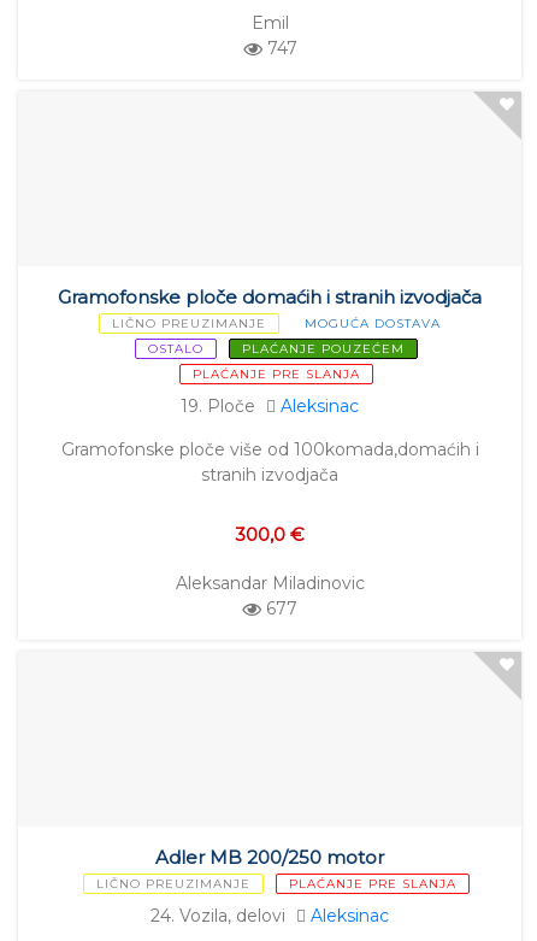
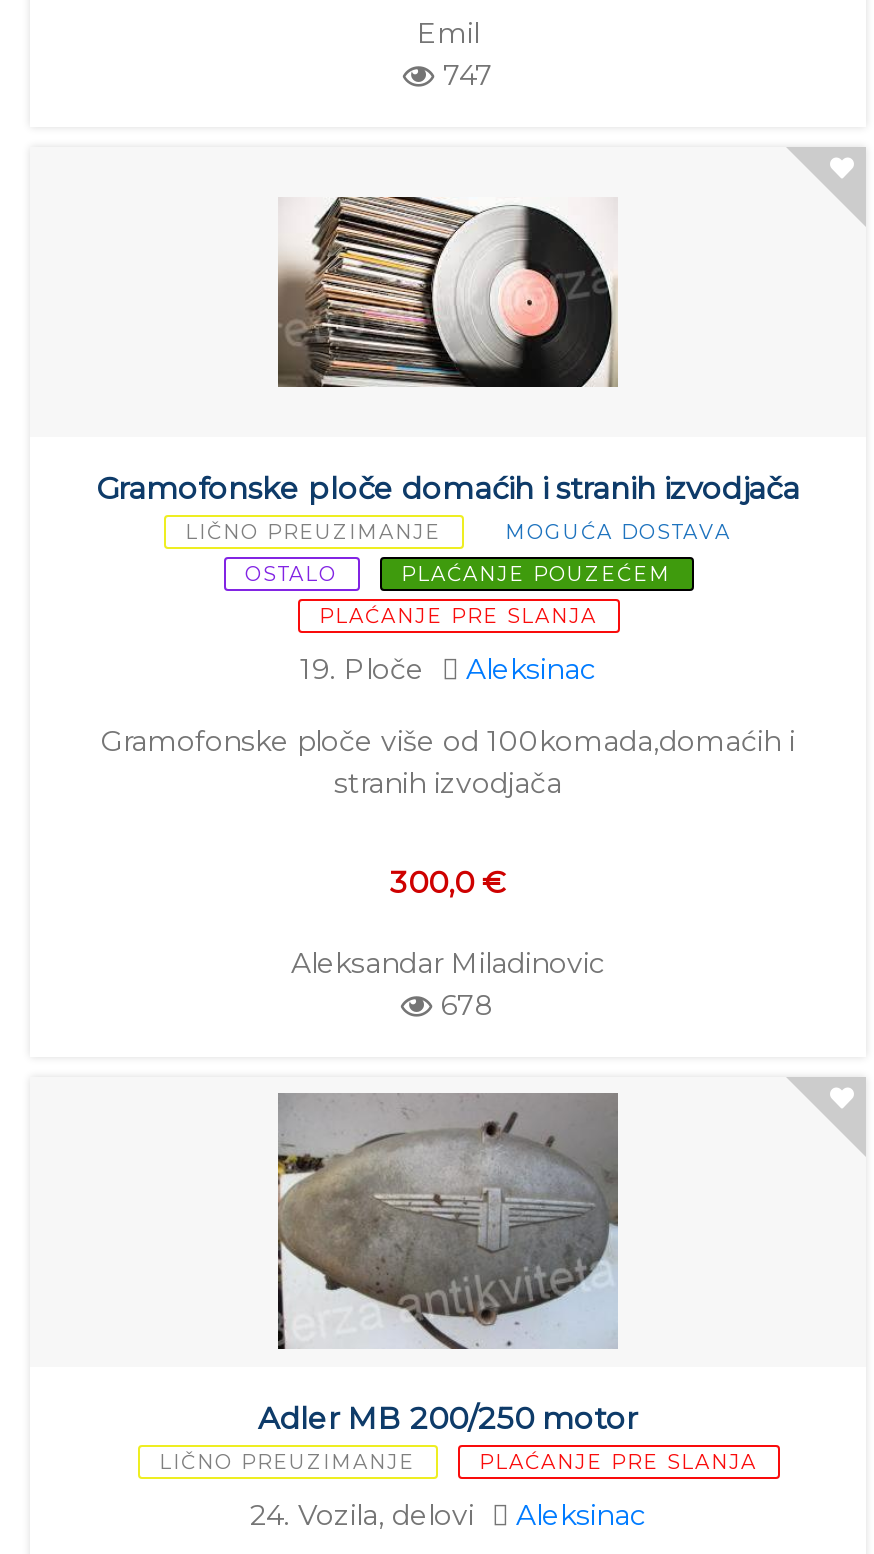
+ [image]

+ [image]

- 677
+ 678
